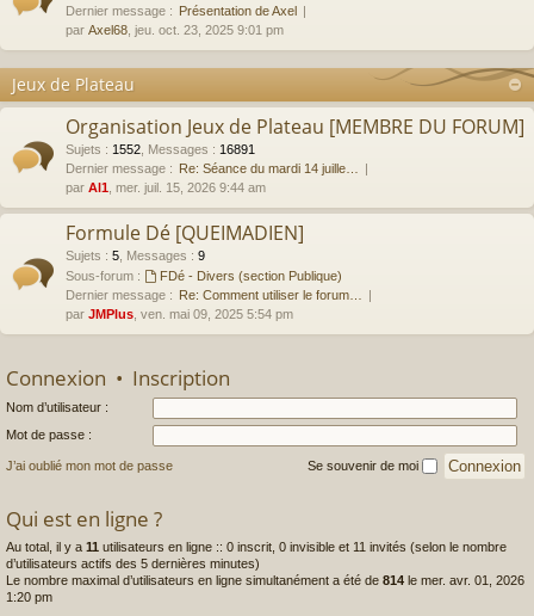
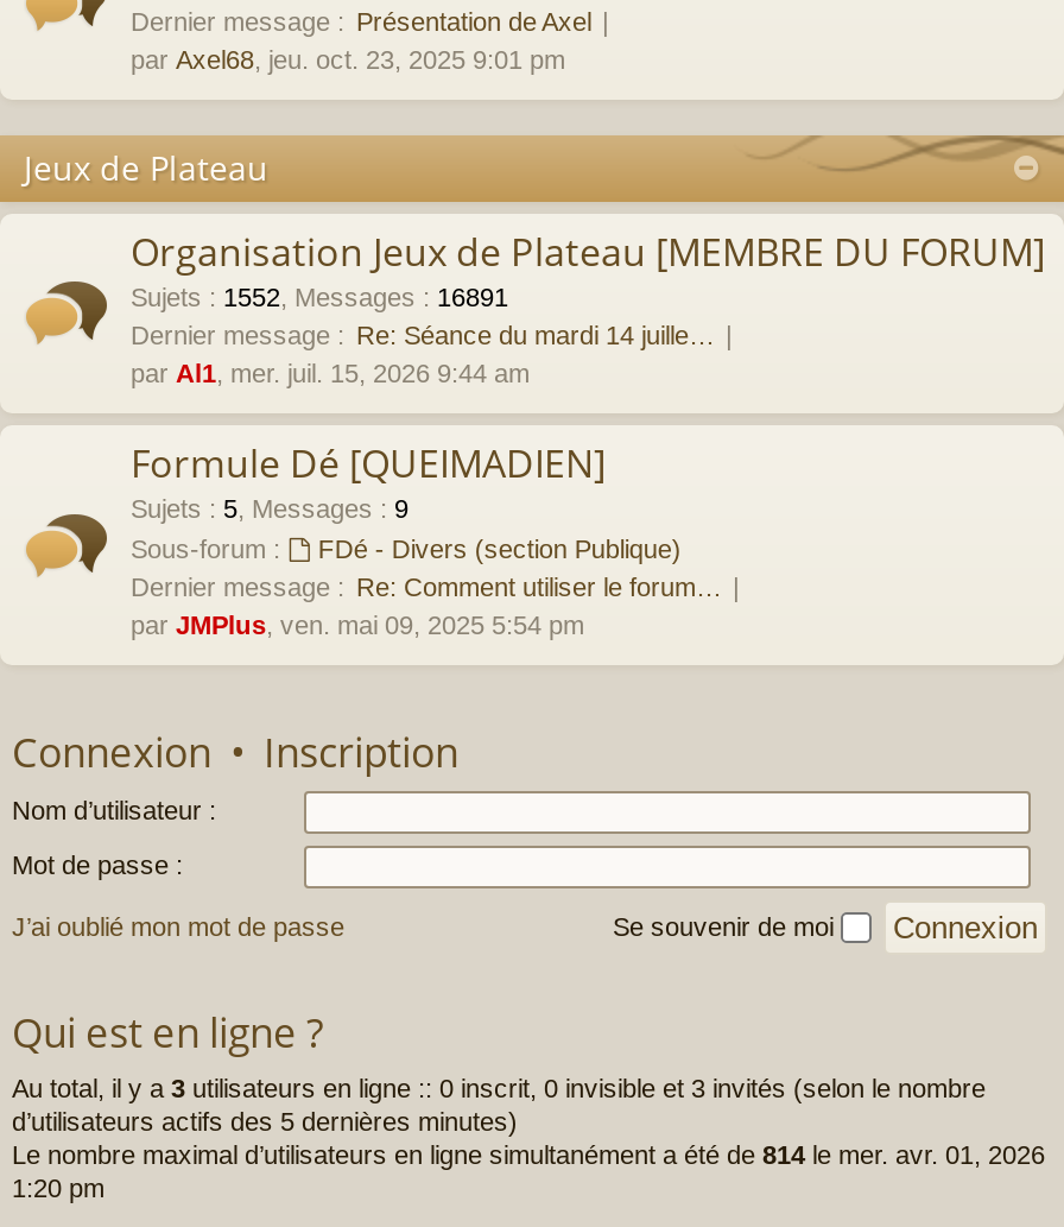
- Au total, il y a 11 utilisateurs en ligne :: 0 inscrit, 0 invisible et 11 invités (selon le nombre
+ Au total, il y a 3 utilisateurs en ligne :: 0 inscrit, 0 invisible et 3 invités (selon le nombre
